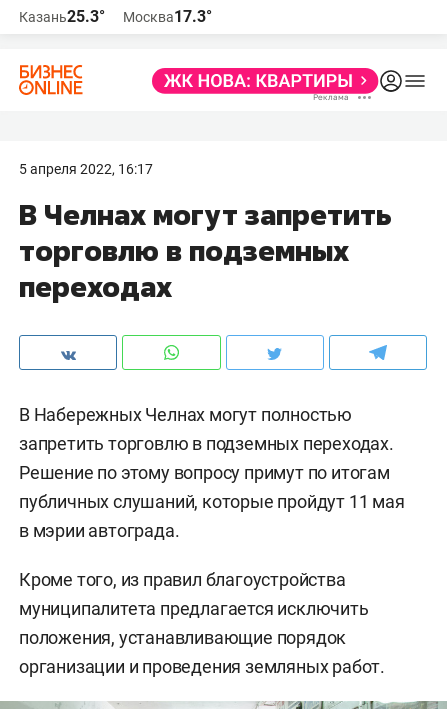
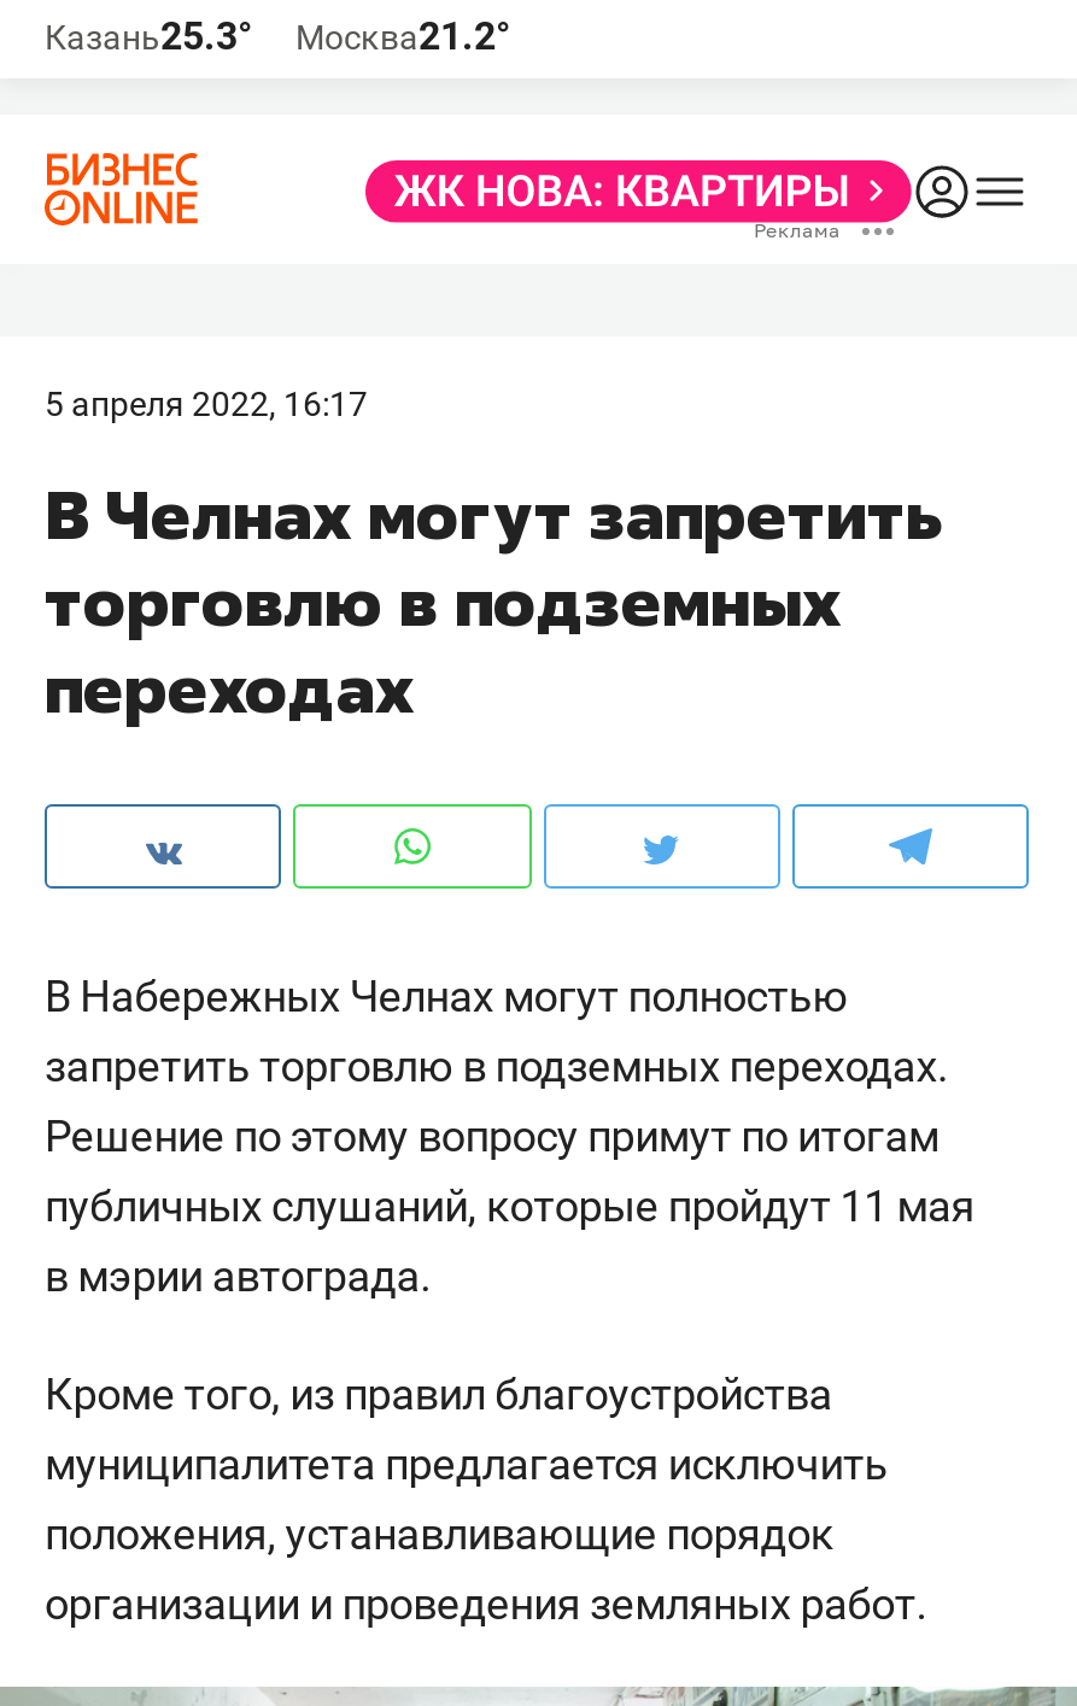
- Казань25.3° Москва17.3°
+ Казань25.3° Москва21.2°
